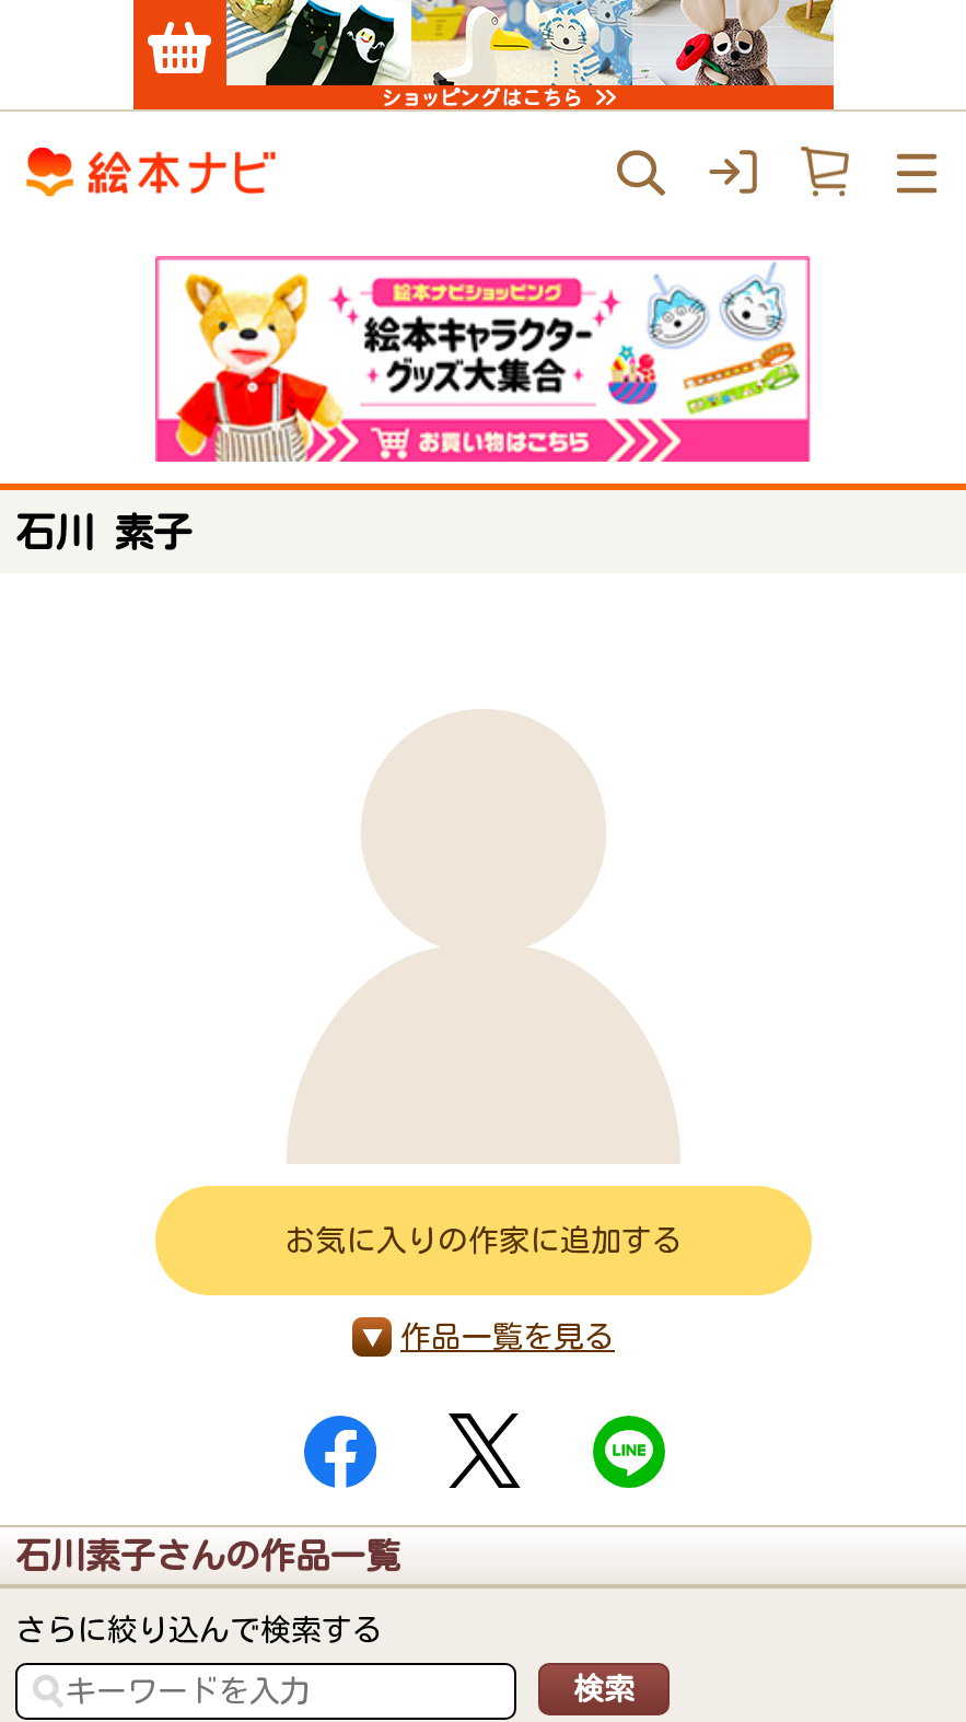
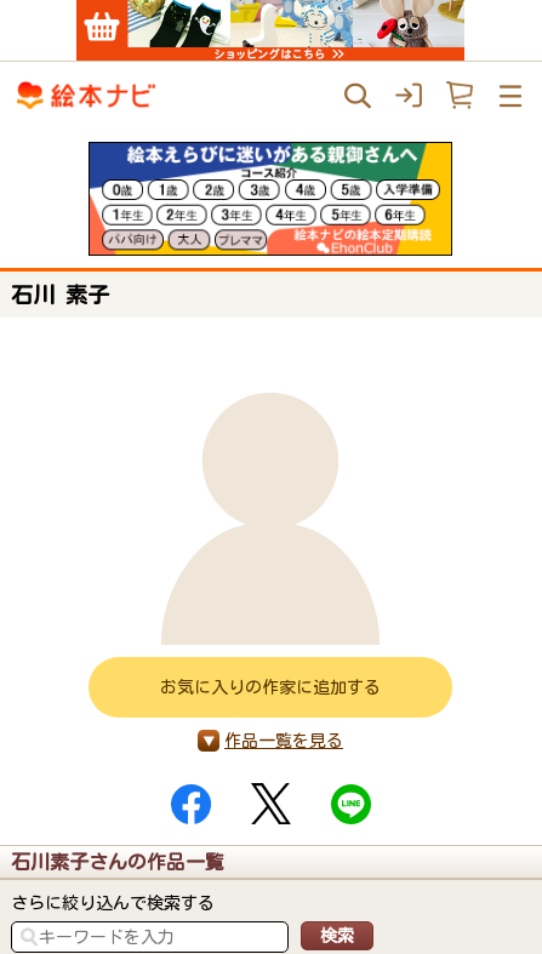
- [image]
+ [image]
